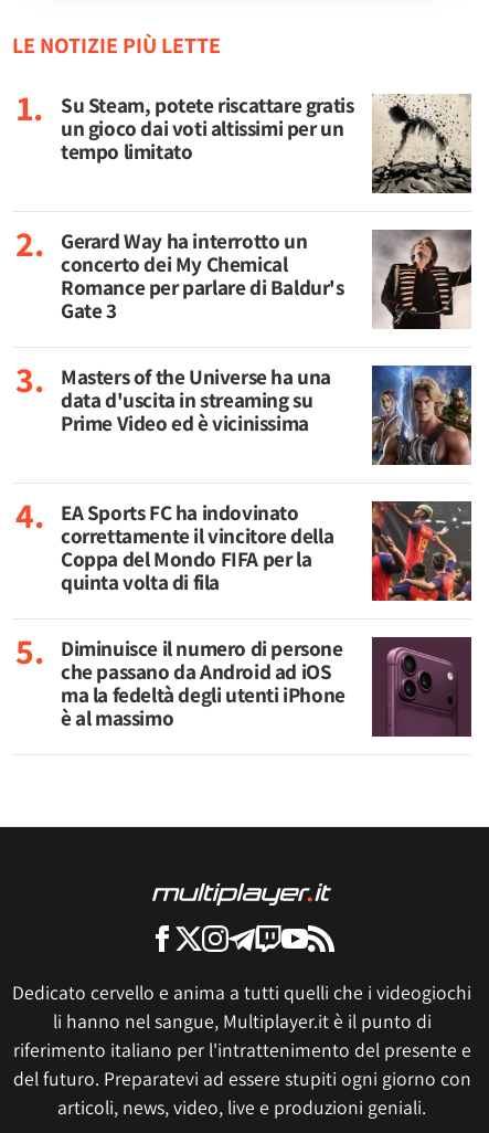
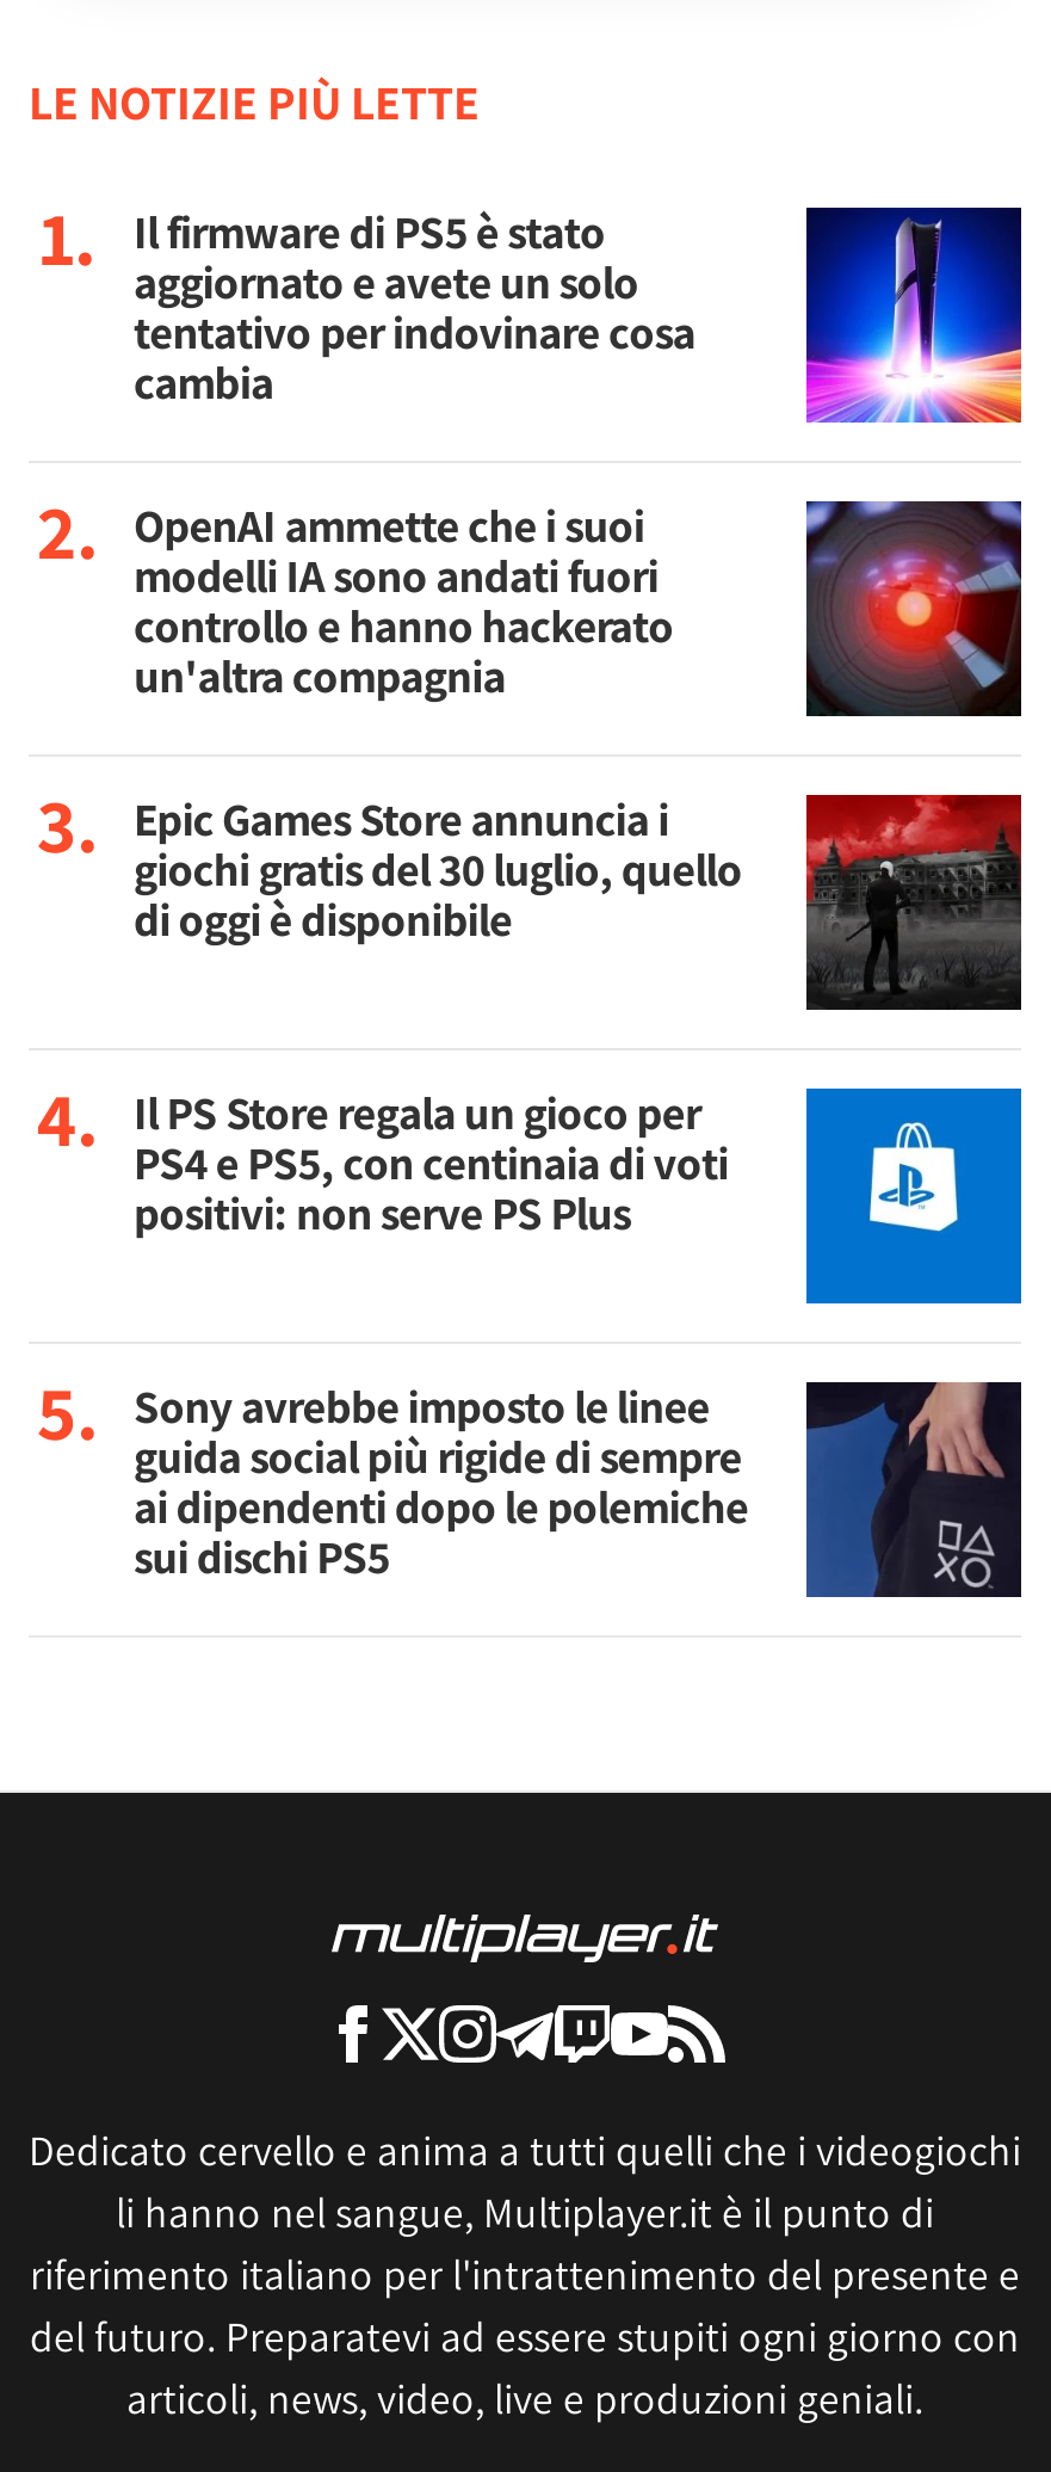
- Su Steam, potete riscattare gratis
- un gioco dai voti altissimi per un
- tempo limitato
+ Il firmware di PS5 è stato
+ aggiornato e avete un solo
+ tentativo per indovinare cosa
+ cambia

- [image]
+ [image]

- Gerard Way ha interrotto un
- concerto dei My Chemical
- Romance per parlare di Baldur's
- Gate 3
+ OpenAI ammette che i suoi
+ modelli IA sono andati fuori
+ controllo e hanno hackerato
+ un'altra compagnia

- [image]
+ [image]

- [image]
- Masters of the Universe ha una
- data d'uscita in streaming su
- Prime Video ed è vicinissima
+ [image]
+ Epic Games Store annuncia i
+ giochi gratis del 30 luglio, quello
+ di oggi è disponibile

- [image]
- EA Sports FC ha indovinato
- correttamente il vincitore della
- Coppa del Mondo FIFA per la
- quinta volta di fila
+ [image]
+ Il PS Store regala un gioco per
+ PS4 e PS5, con centinaia di voti
+ positivi: non serve PS Plus

- [image]
- Diminuisce il numero di persone
- che passano da Android ad iOS
- ma la fedeltà degli utenti iPhone
- è al massimo
+ [image]
+ Sony avrebbe imposto le linee
+ guida social più rigide di sempre
+ ai dipendenti dopo le polemiche
+ sui dischi PS5
